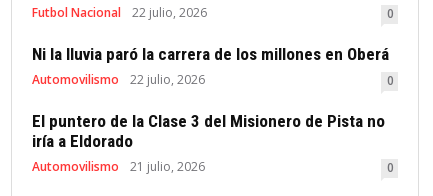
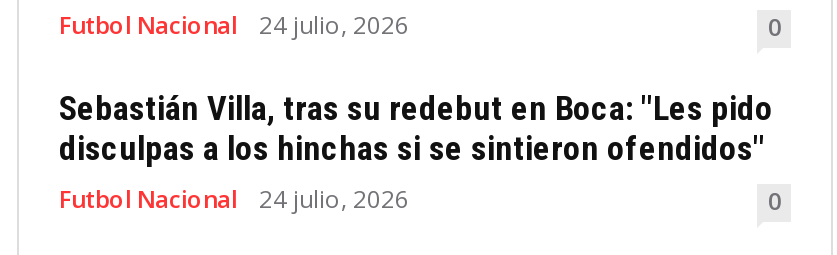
- Futbol Nacional 22 julio, 2026
+ Futbol Nacional 24 julio, 2026

- Ni la lluvia paró la carrera de los millones en Oberá
- Automovilismo
- 22 julio, 2026
- 0
- El puntero de la Clase 3 del Misionero de Pista no
- iría a Eldorado
- Automovilismo
- 21 julio, 2026
+ Sebastián Villa, tras su redebut en Boca: "Les pido
+ disculpas a los hinchas si se sintieron ofendidos"
+ Futbol Nacional
+ 24 julio, 2026
